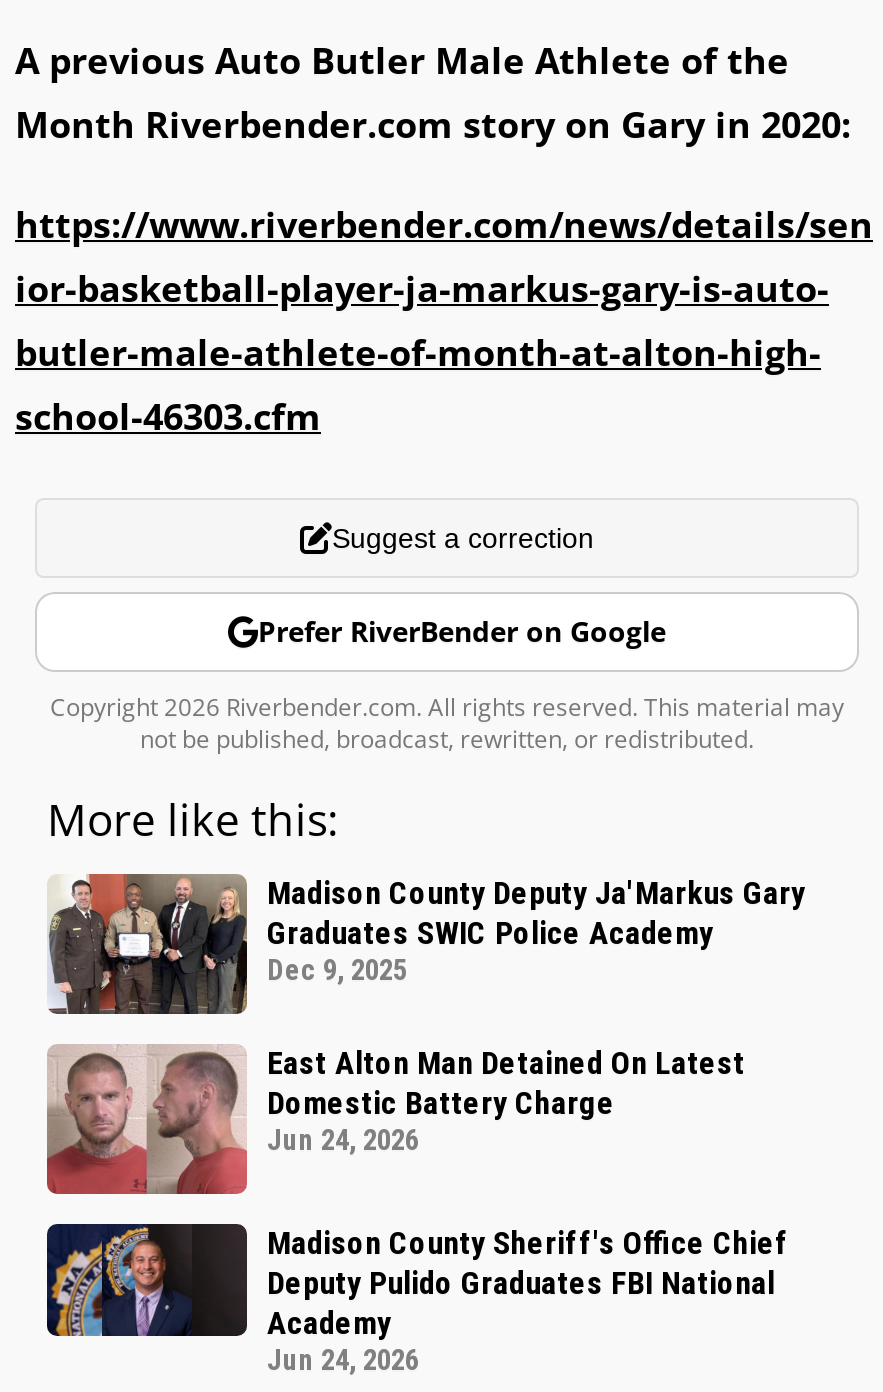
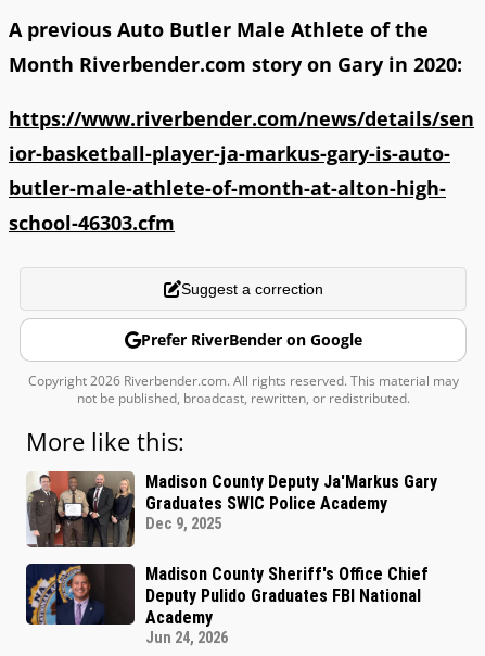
- [image]
- East Alton Man Detained On Latest
- Domestic Battery Charge
- Jun 24, 2026
